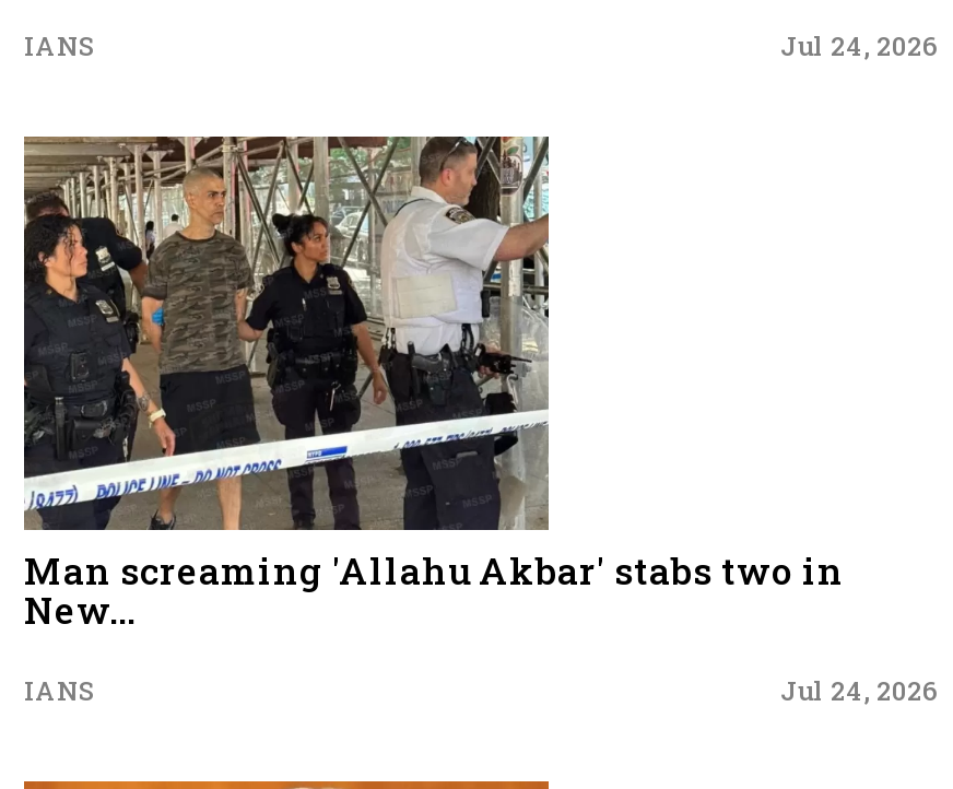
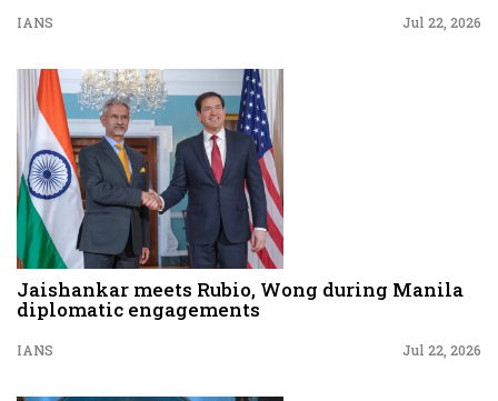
- Jul 24, 2026
+ Jul 22, 2026

- [image]
- Man screaming 'Allahu Akbar' stabs two in
- New...
+ [image]
+ Jaishankar meets Rubio, Wong during Manila
+ diplomatic engagements

- Jul 24, 2026
+ Jul 22, 2026
